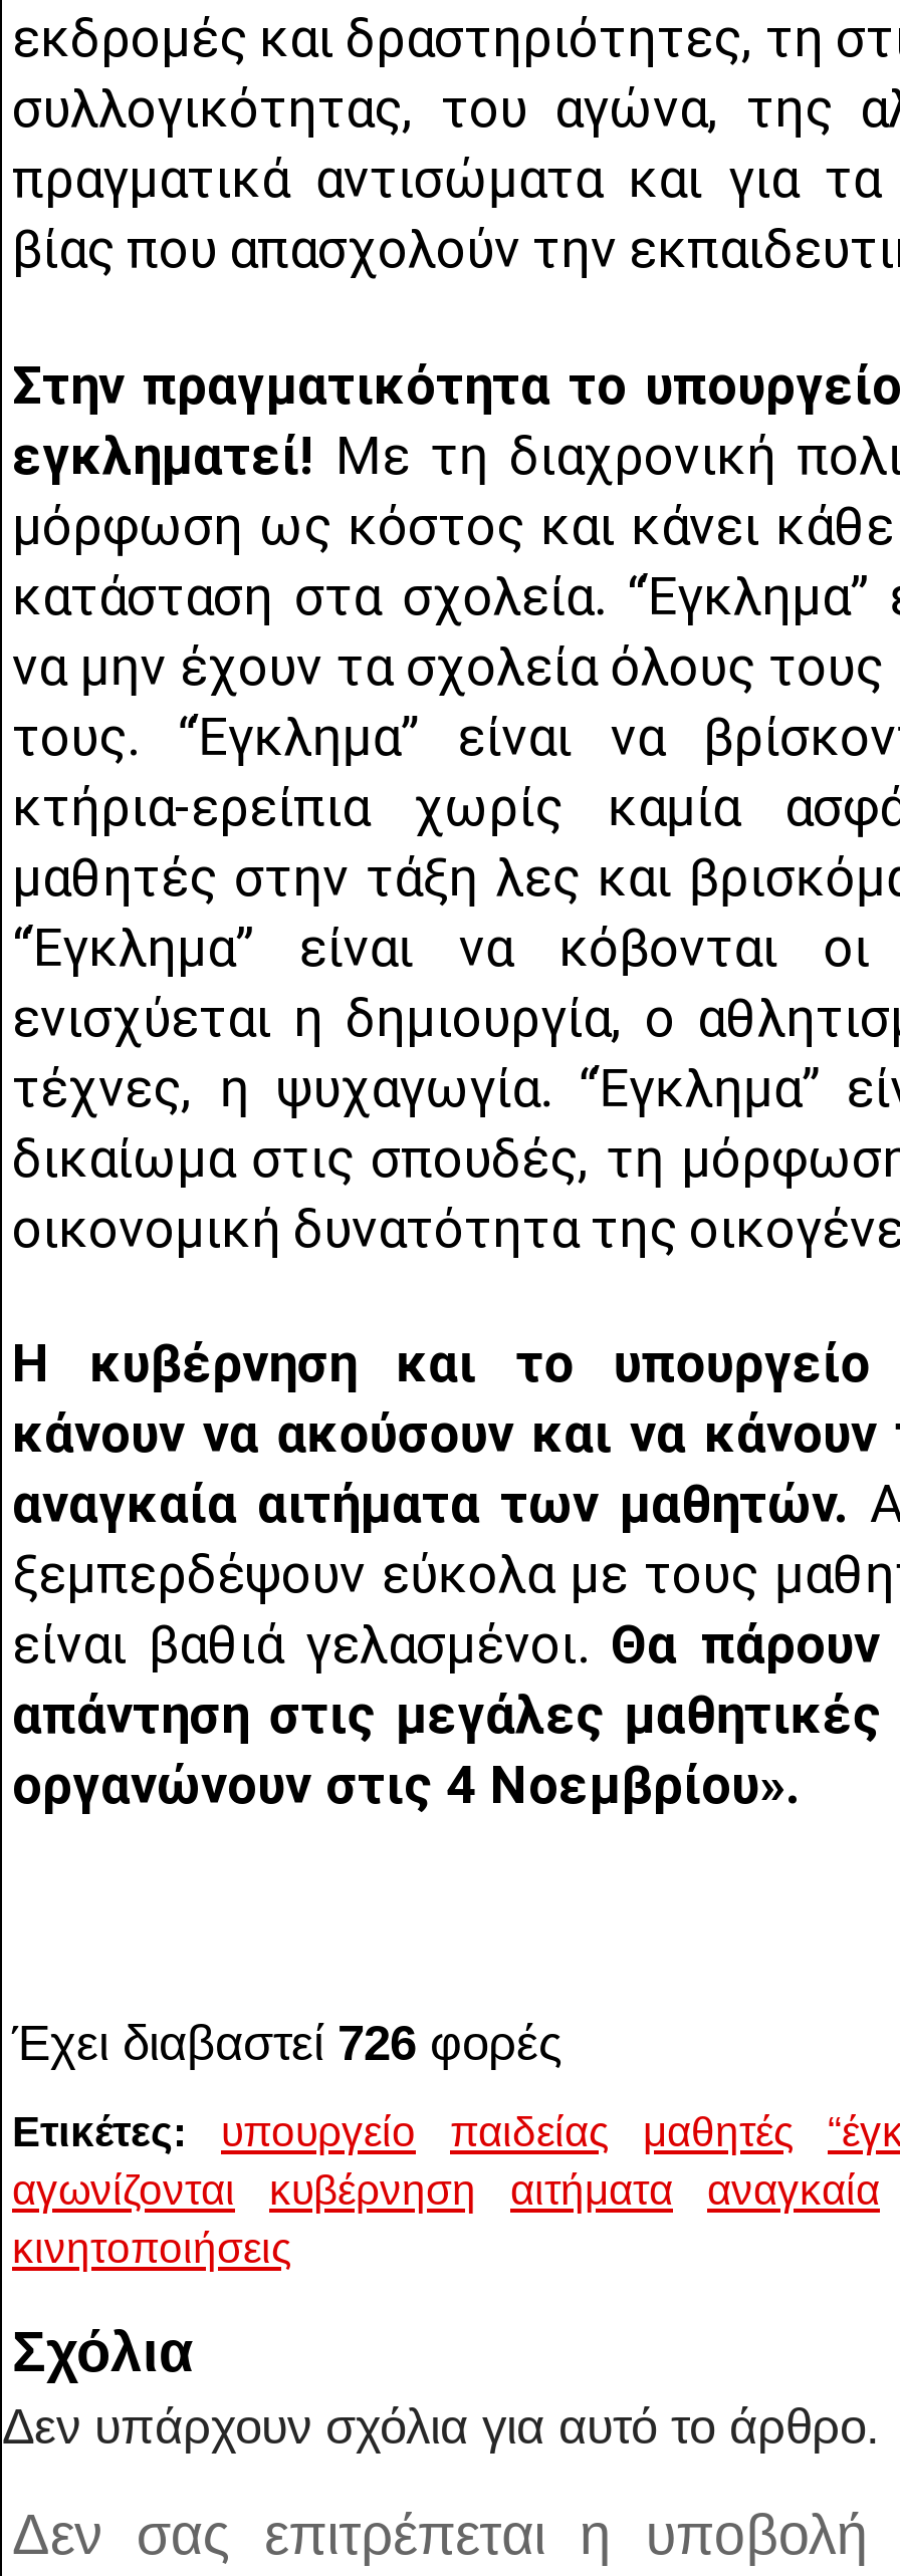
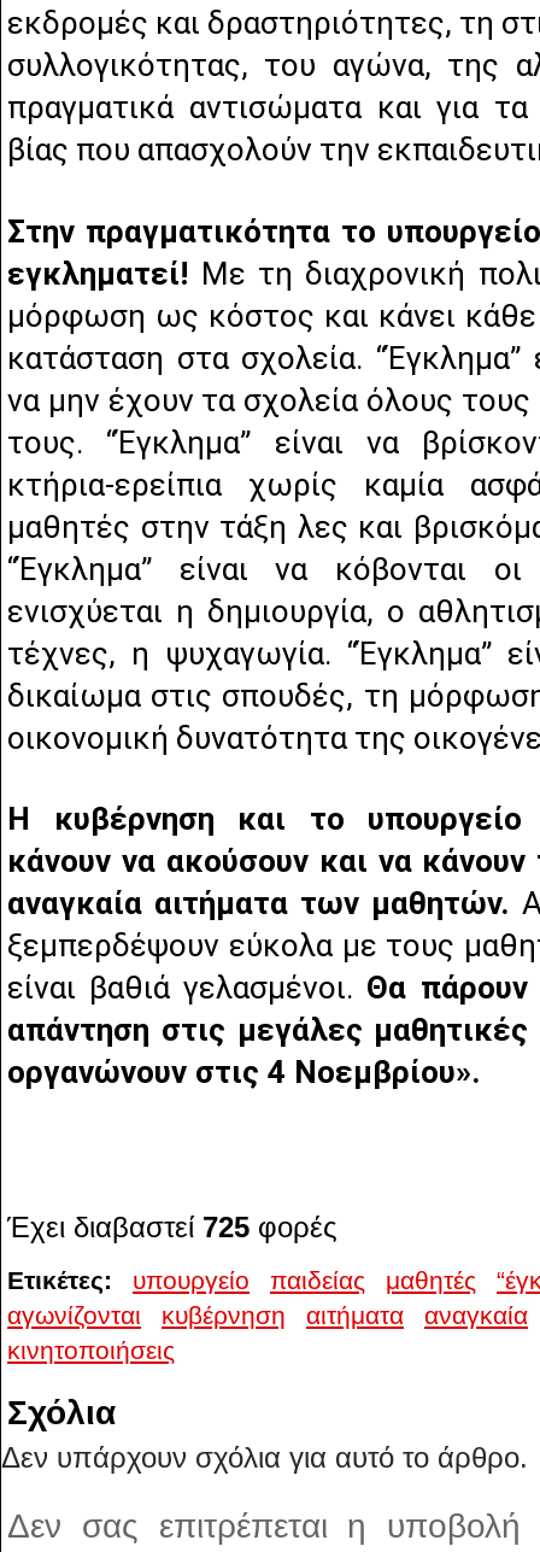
- Έχει διαβαστεί 726 φορές
+ Έχει διαβαστεί 725 φορές
